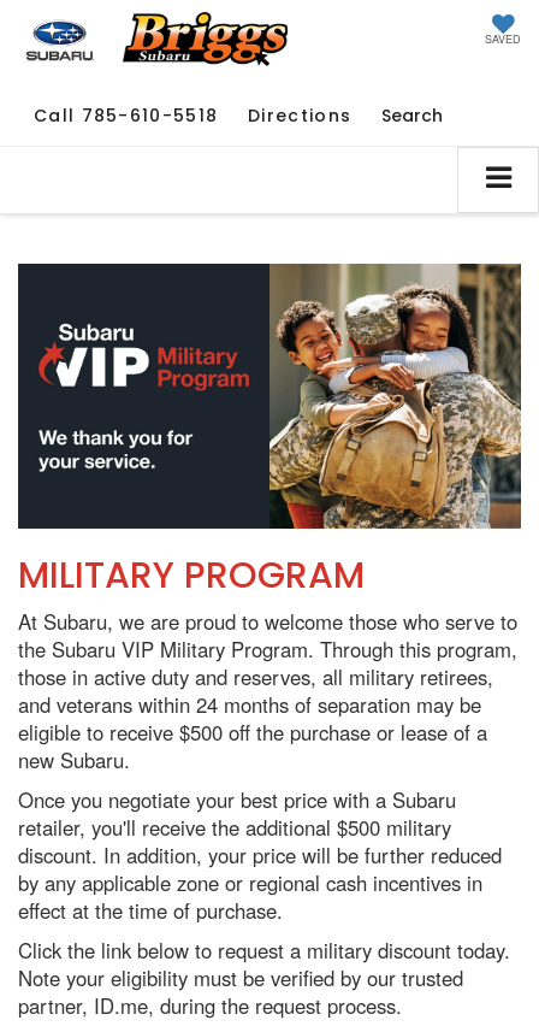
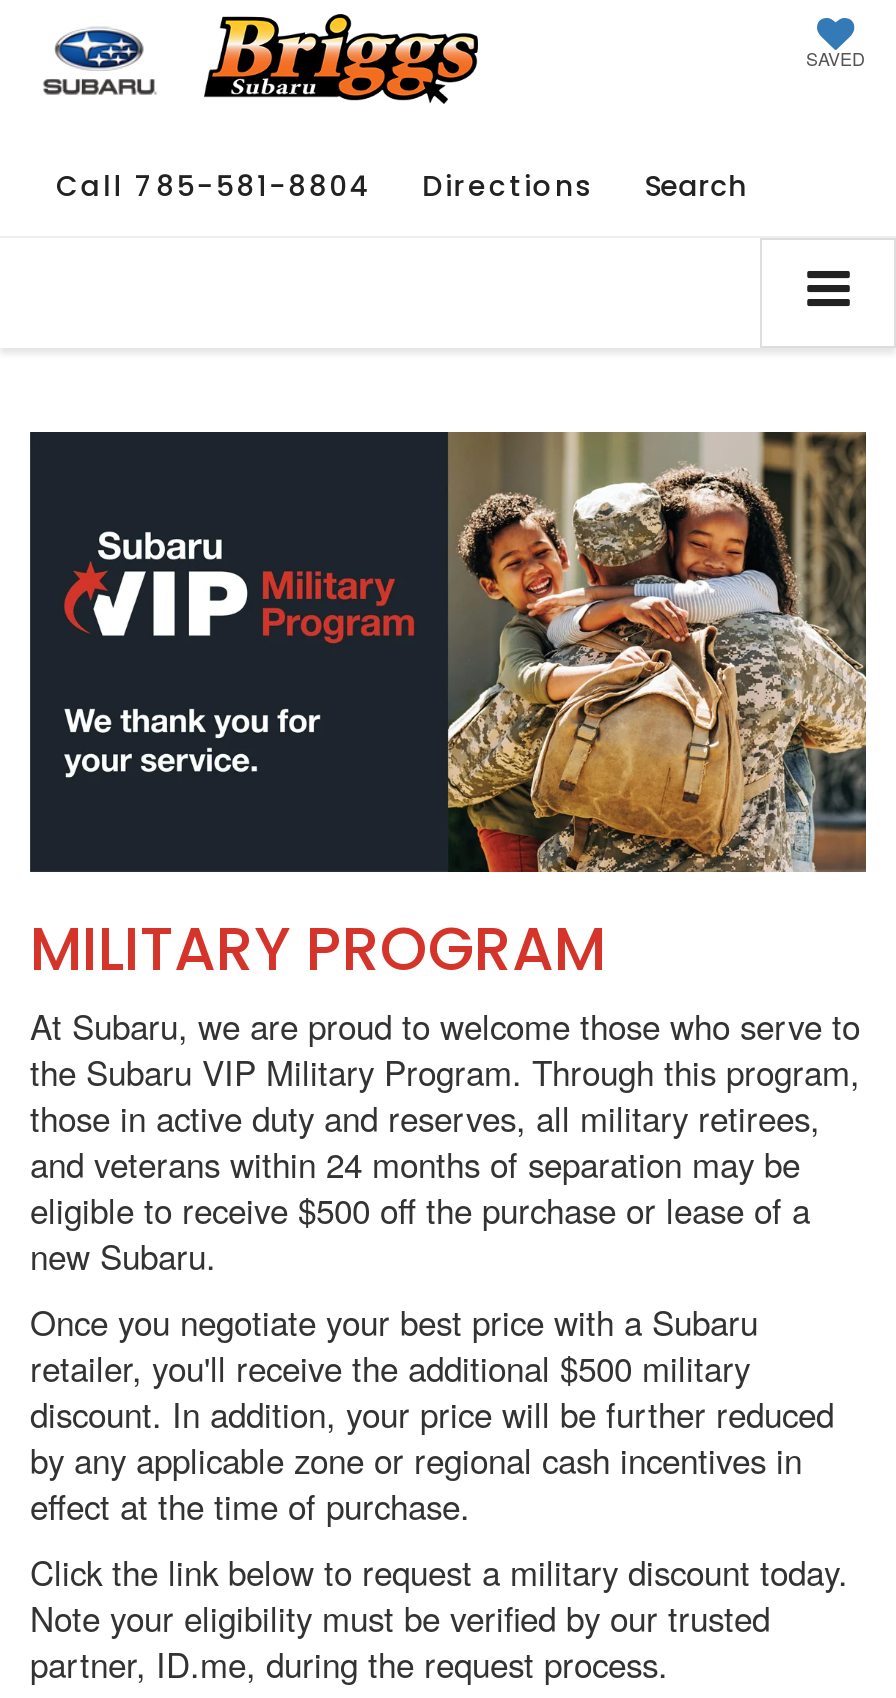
- Call 785-610-5518 Directions Search
+ Call 785-581-8804 Directions Search
